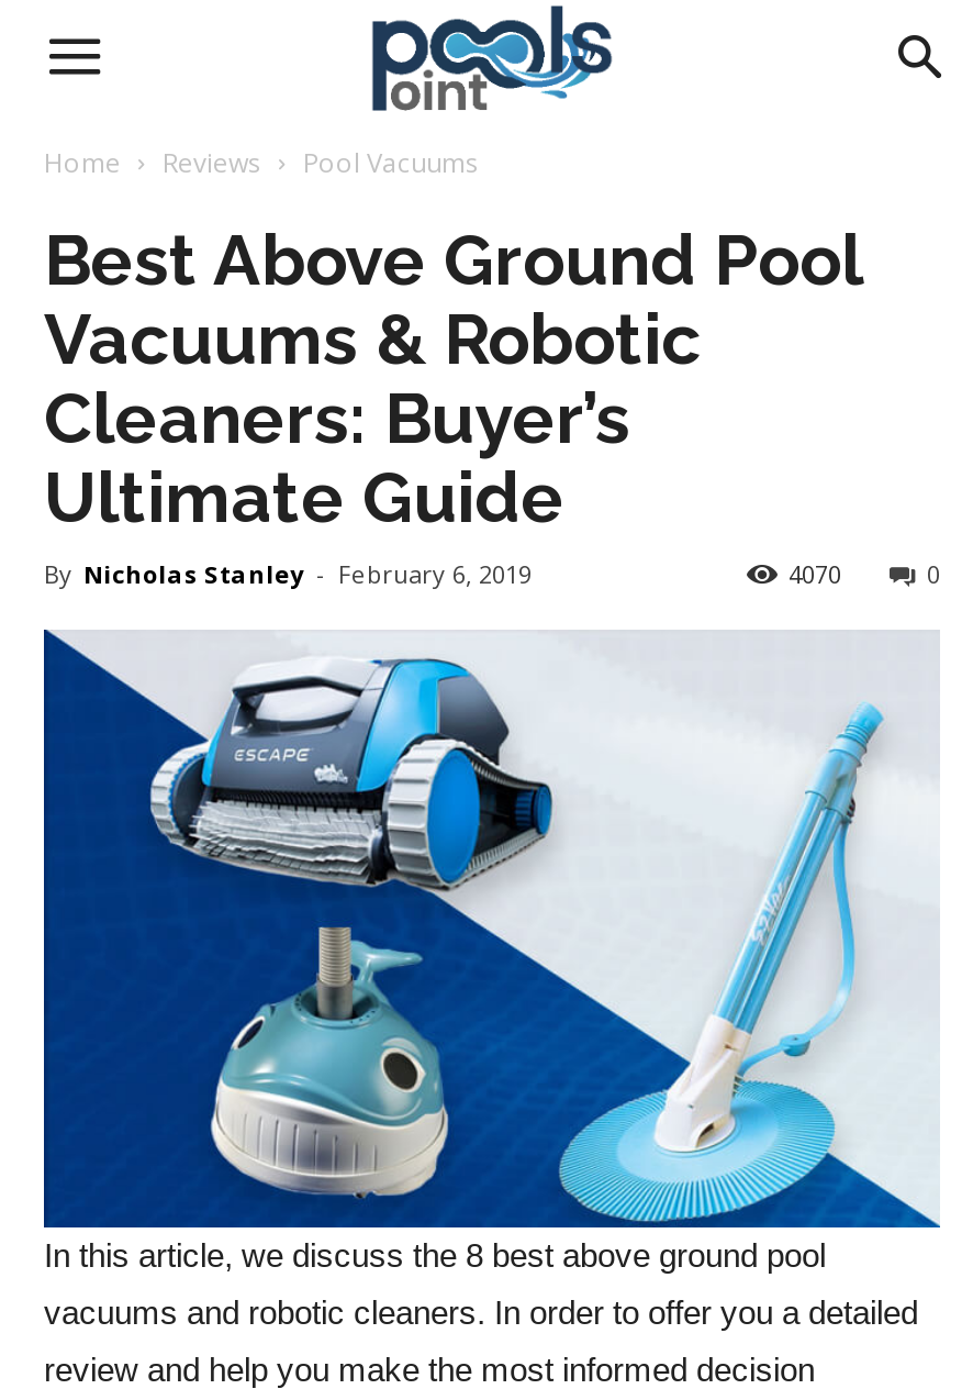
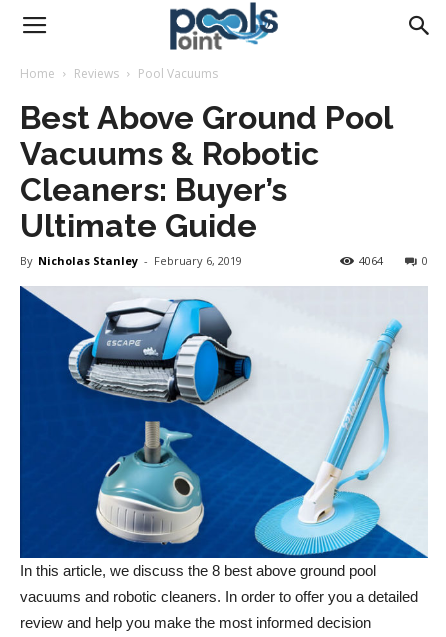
- 4070
+ 4064
